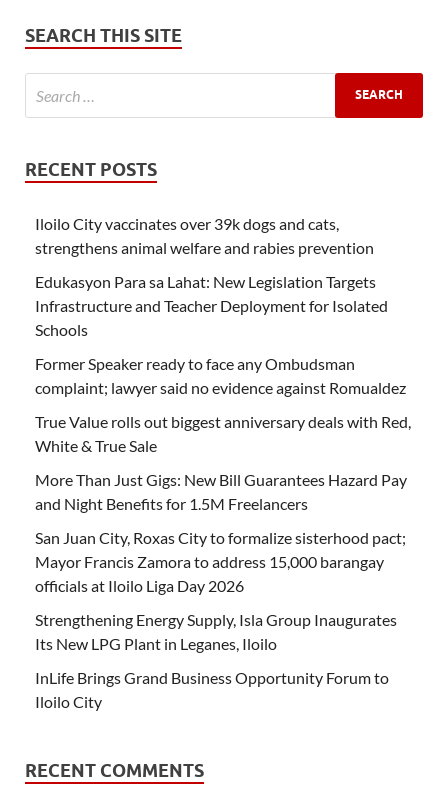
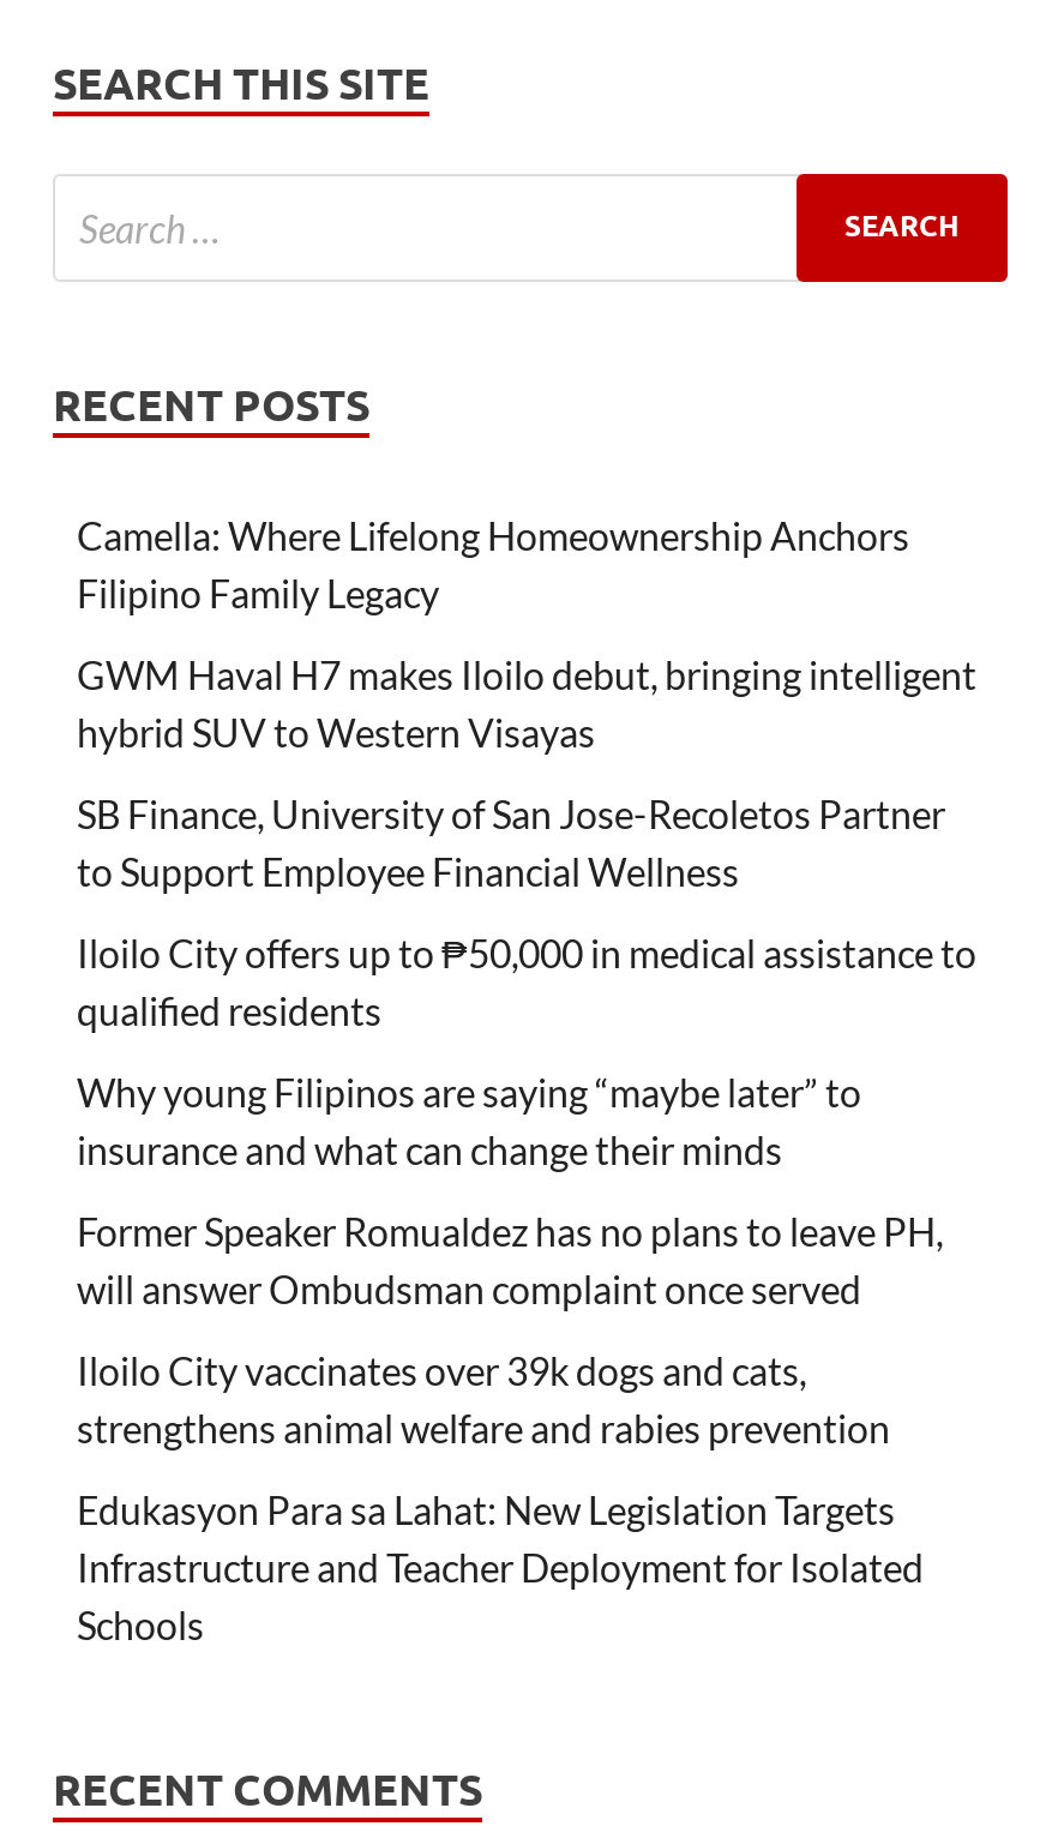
+ Camella: Where Lifelong Homeownership Anchors
+ Filipino Family Legacy
+ GWM Haval H7 makes Iloilo debut, bringing intelligent
+ hybrid SUV to Western Visayas
+ SB Finance, University of San Jose-Recoletos Partner
+ to Support Employee Financial Wellness
+ Iloilo City offers up to ₱50,000 in medical assistance to
+ qualified residents
+ Why young Filipinos are saying “maybe later” to
+ insurance and what can change their minds
+ Former Speaker Romualdez has no plans to leave PH,
+ will answer Ombudsman complaint once served

moved down: Iloilo City vaccinates over 39k dogs and cats, | strengthens animal welfare and rabies prevention | Edukasyon Para sa Lahat: New Legislation Targets | Infrastructure and Teacher Deployment for Isolated | Schools

- Former Speaker ready to face any Ombudsman
- complaint; lawyer said no evidence against Romualdez
- True Value rolls out biggest anniversary deals with Red,
- White & True Sale
- More Than Just Gigs: New Bill Guarantees Hazard Pay
- and Night Benefits for 1.5M Freelancers
- San Juan City, Roxas City to formalize sisterhood pact;
- Mayor Francis Zamora to address 15,000 barangay
- officials at Iloilo Liga Day 2026
- Strengthening Energy Supply, Isla Group Inaugurates
- Its New LPG Plant in Leganes, Iloilo
- InLife Brings Grand Business Opportunity Forum to
- Iloilo City
